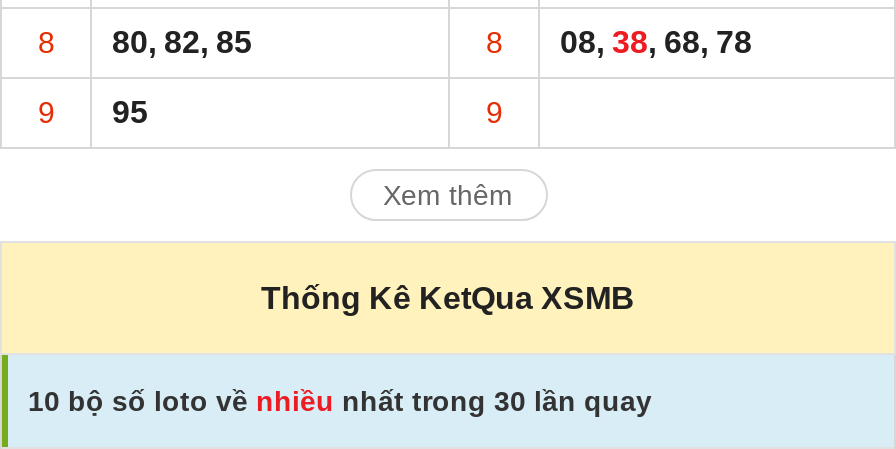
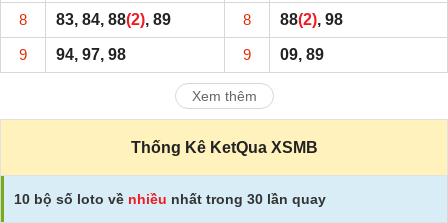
- 8 80, 82, 85
+ 8 83, 84, 88(2), 89

- 8 08, 38, 68, 78
+ 8 88 (2), 98

- 9 95
+ 9 94, 97, 98

+ 09, 89
